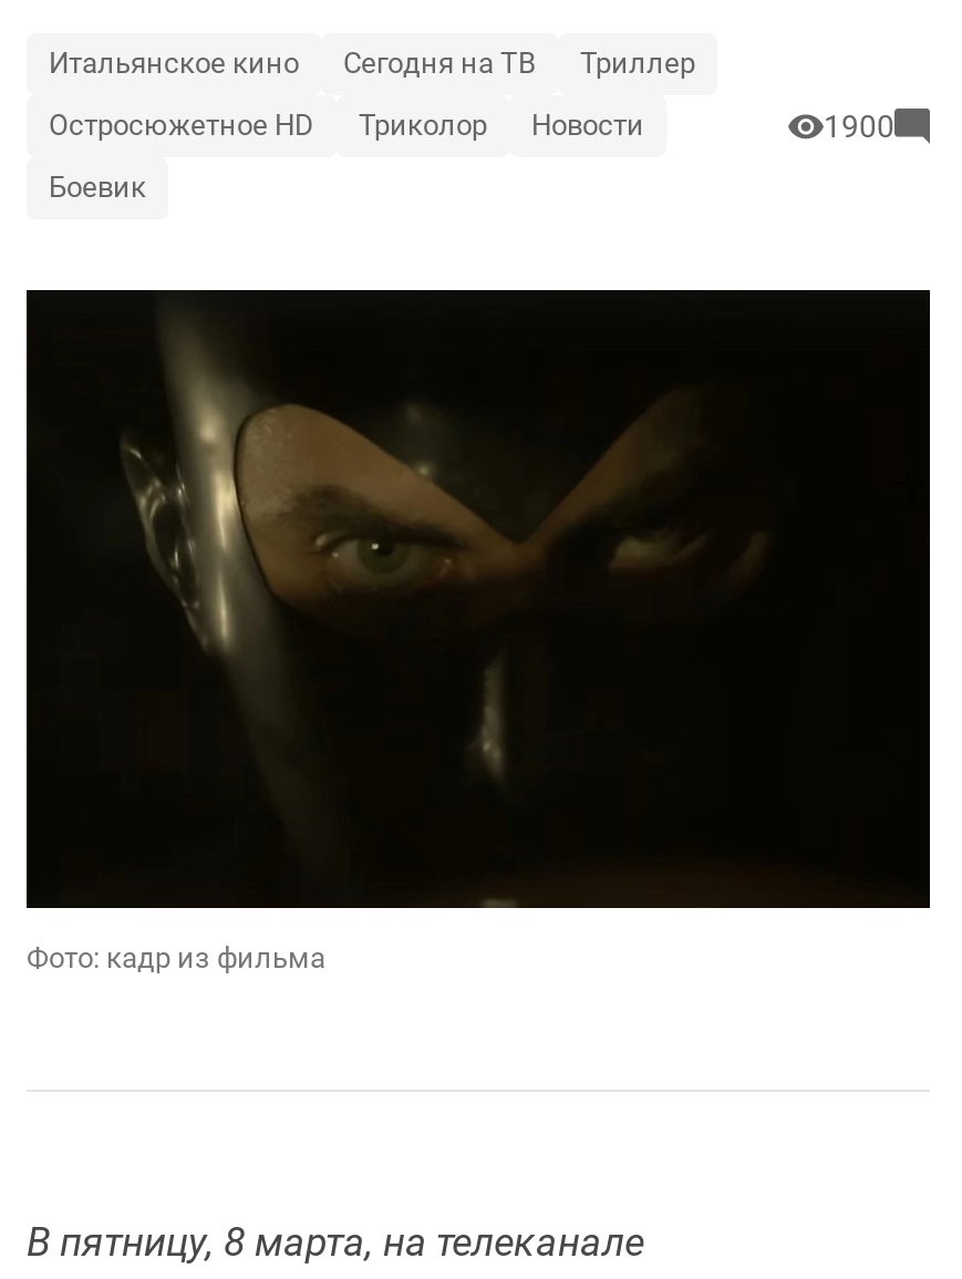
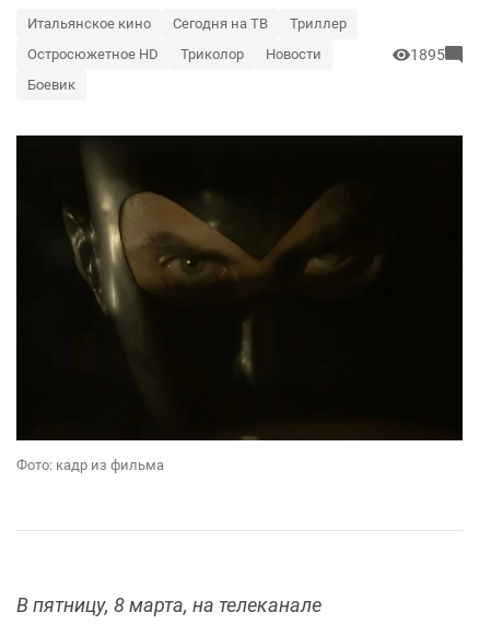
- 1900
+ 1895
